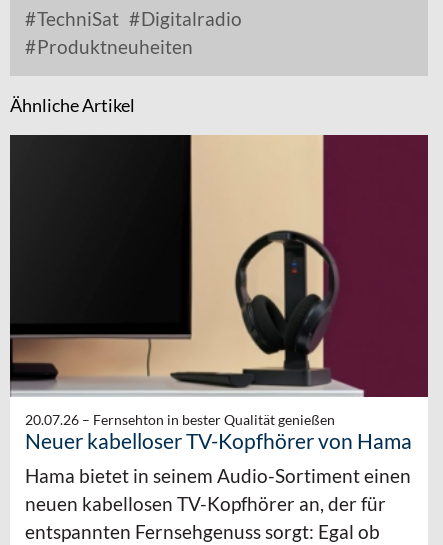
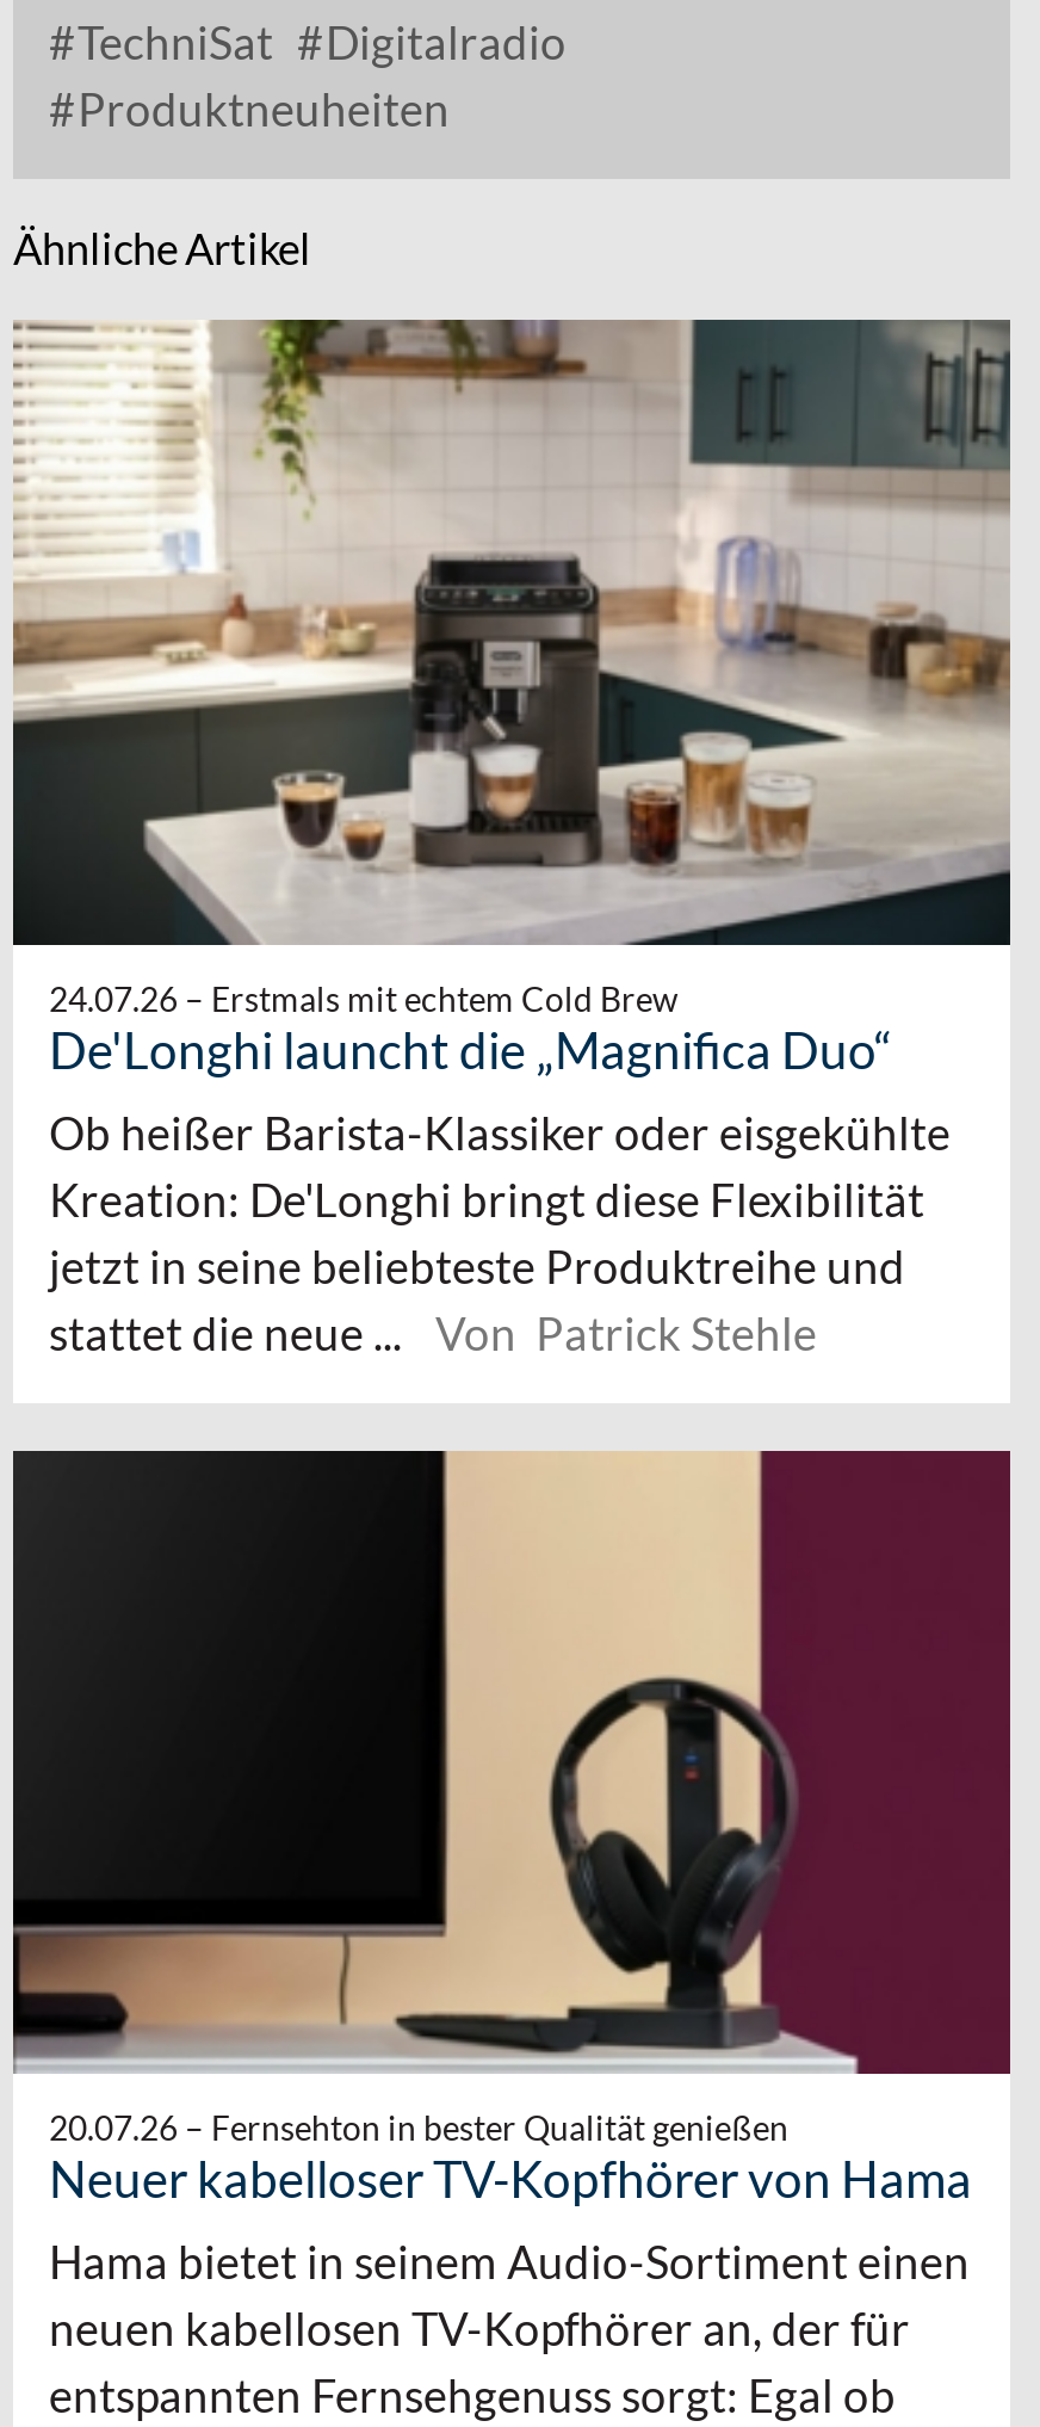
+ [image]
+ 24.07.26 – Erstmals mit echtem Cold Brew
+ De'Longhi launcht die „Magnifica Duo“
+ Ob heißer Barista-Klassiker oder eisgekühlte
+ Kreation: De'Longhi bringt diese Flexibilität
+ jetzt in seine beliebteste Produktreihe und
+ stattet die neue ... Von Patrick Stehle
